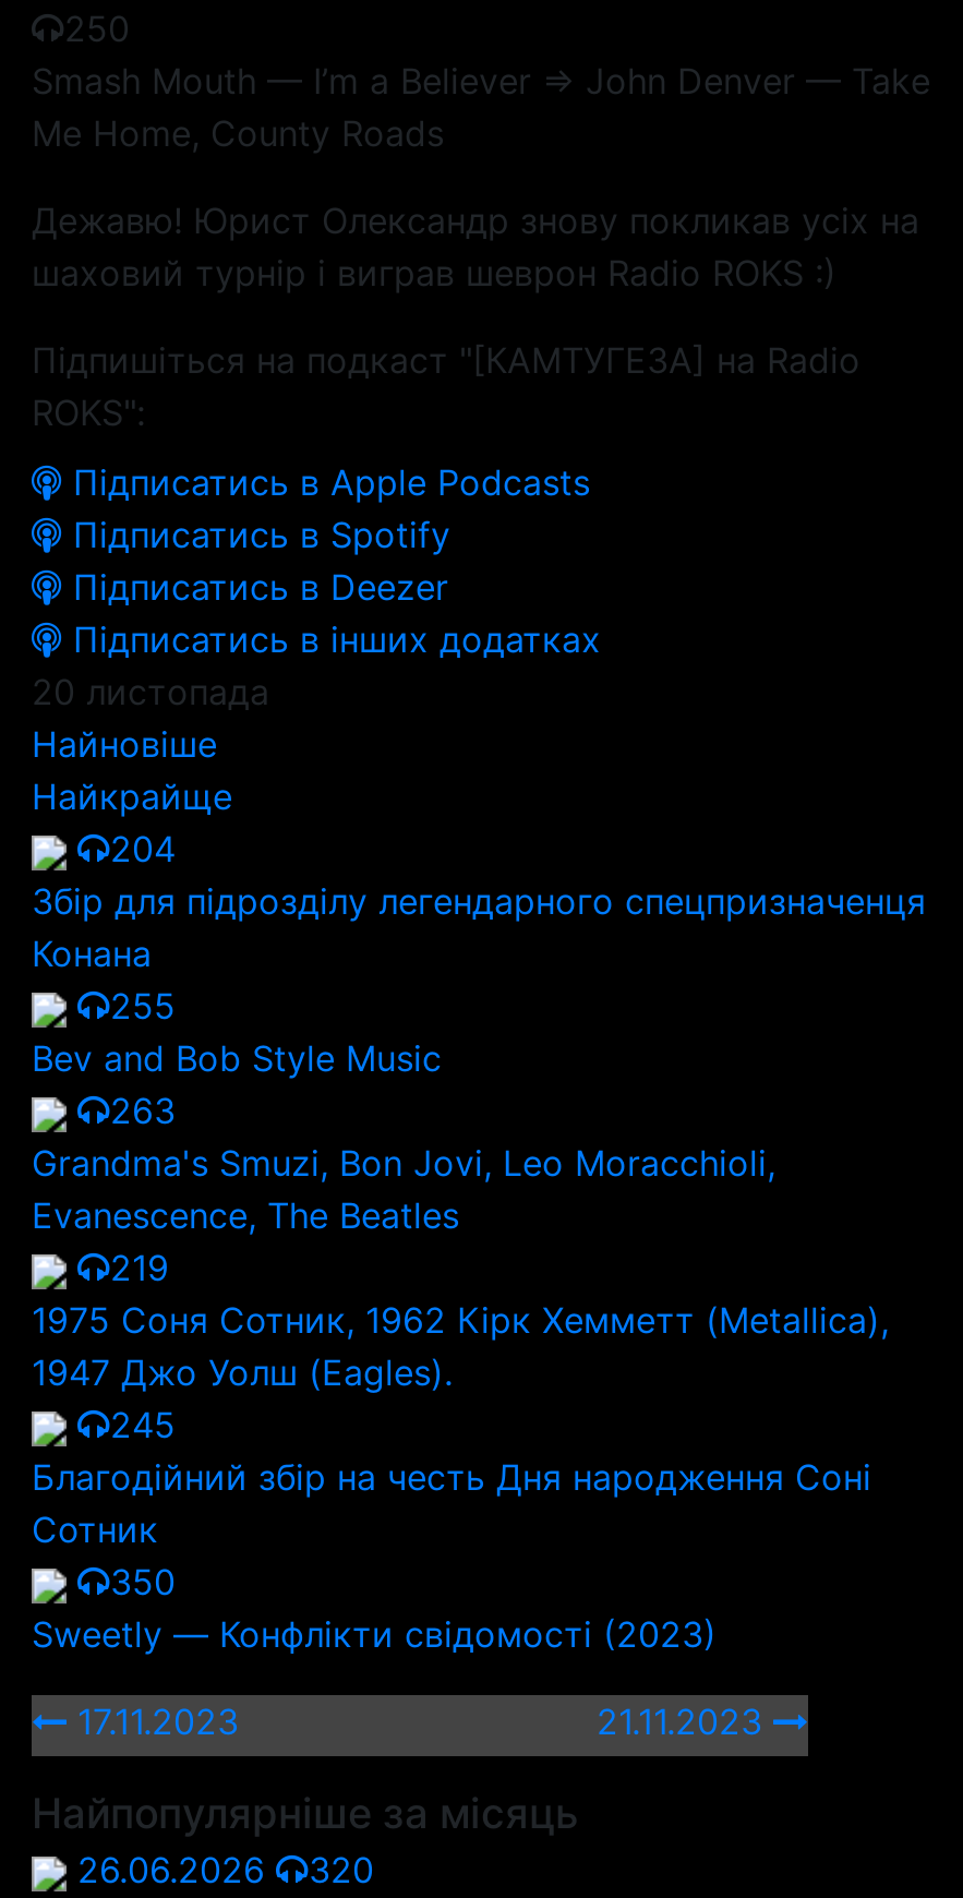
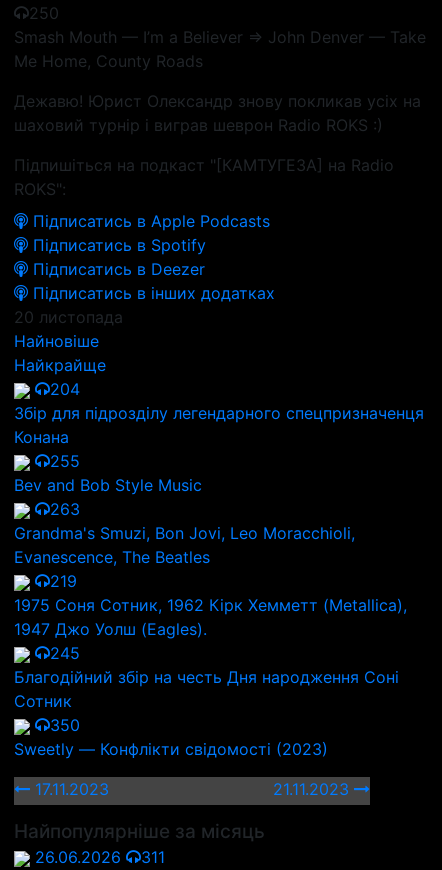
- 26.06.2026 320
+ 26.06.2026 311
